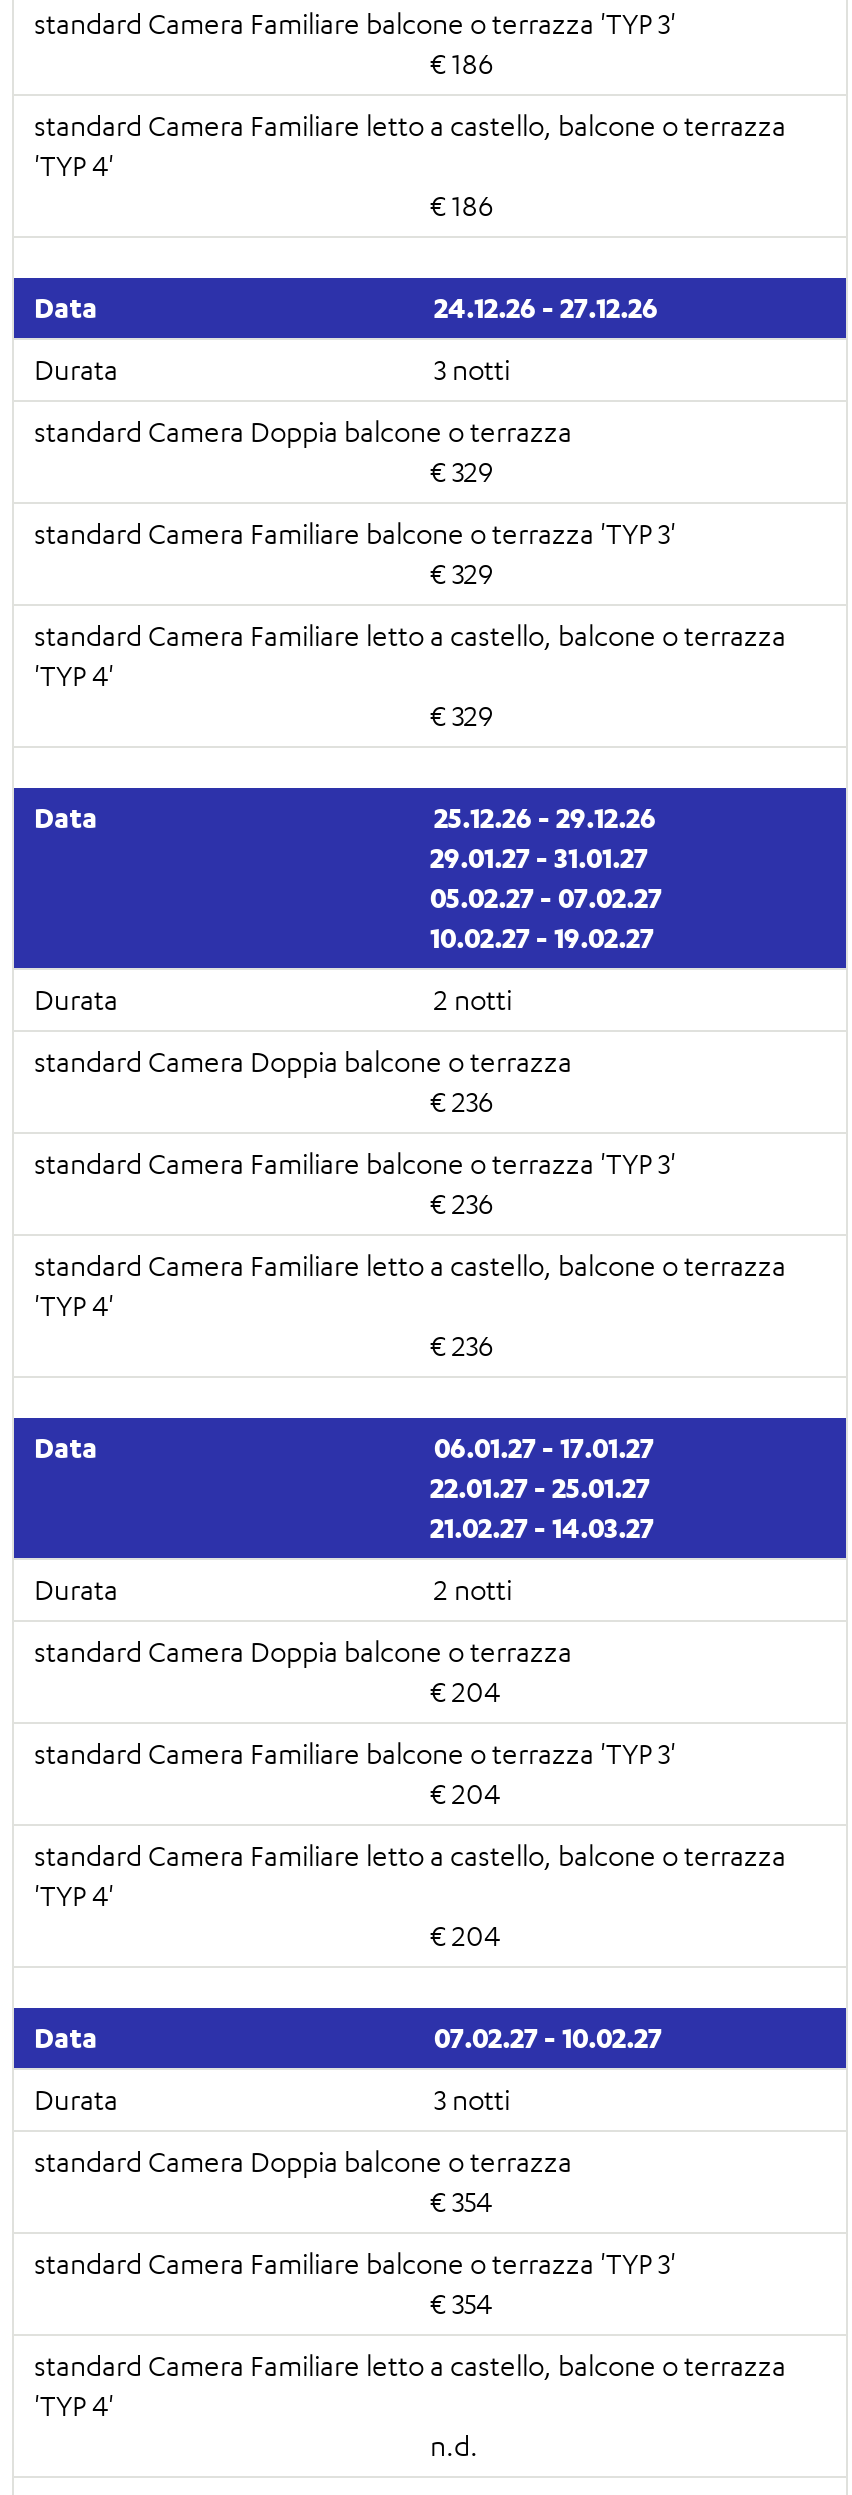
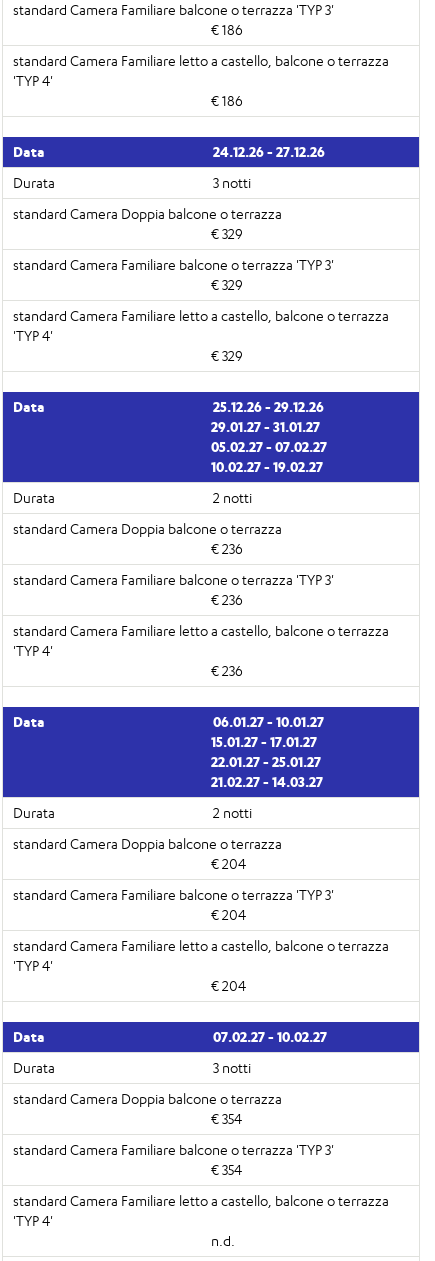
- 06.01.27 - 17.01.27
+ 06.01.27 - 10.01.27
+ 15.01.27 - 17.01.27
